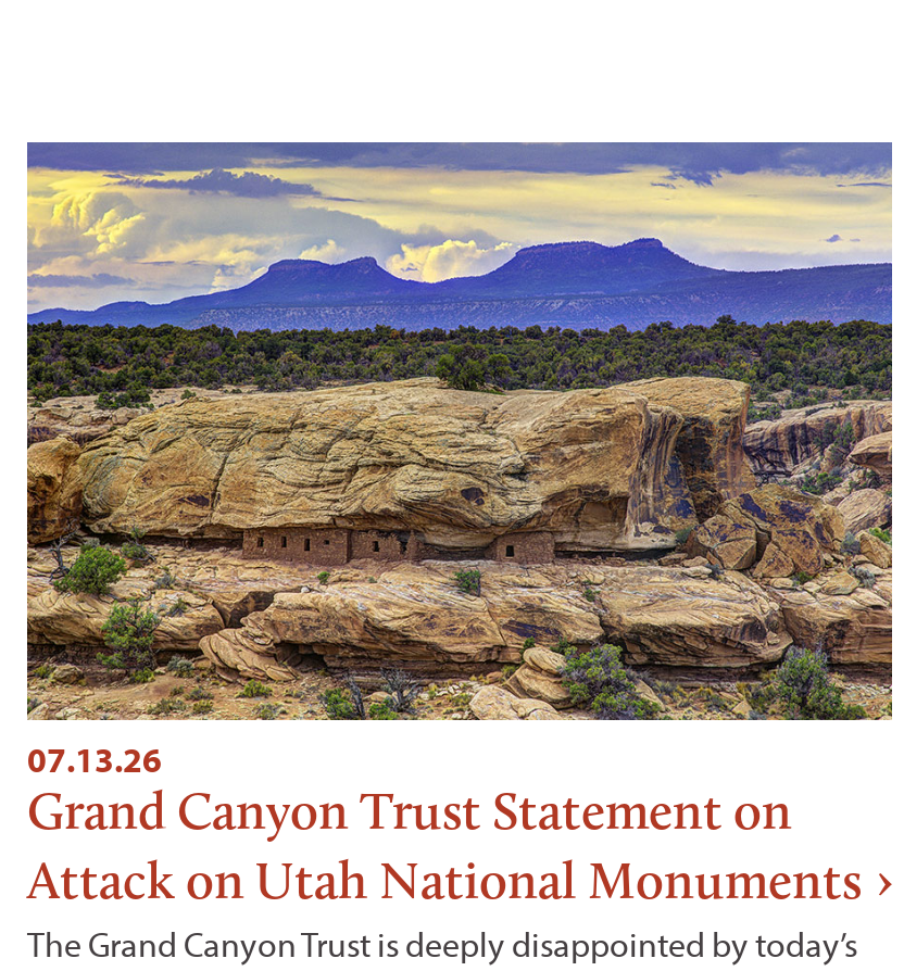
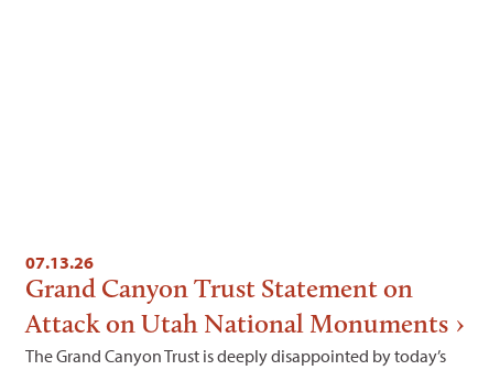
- [image]
